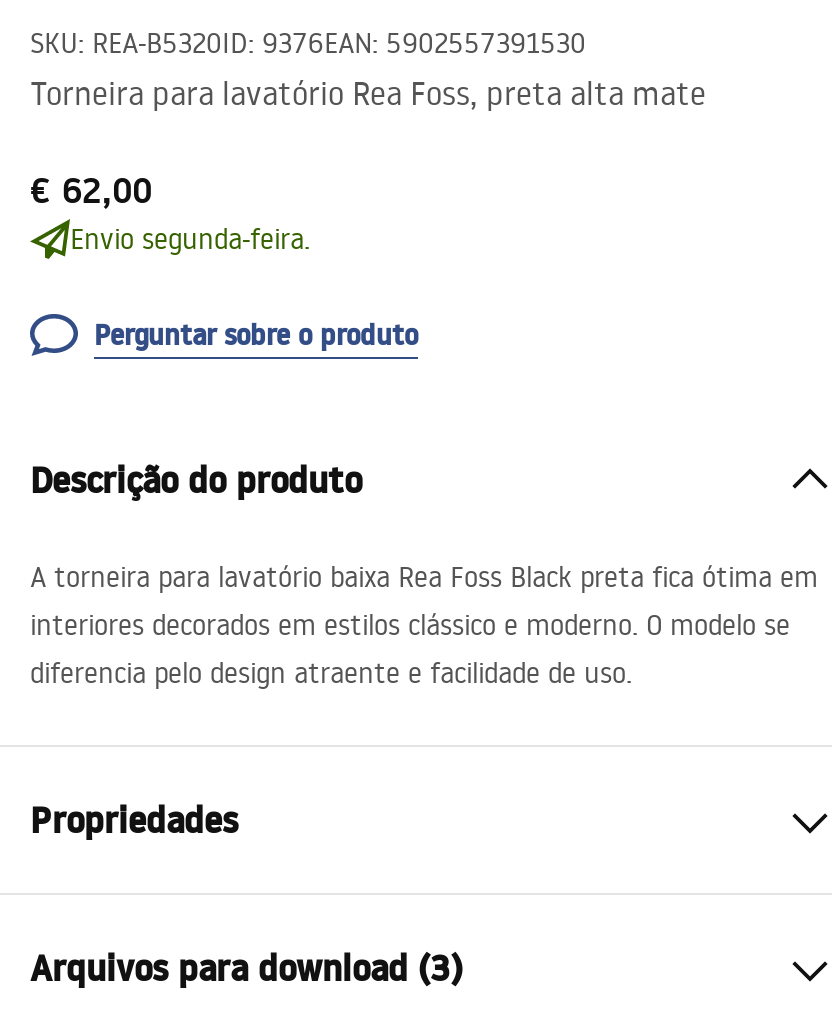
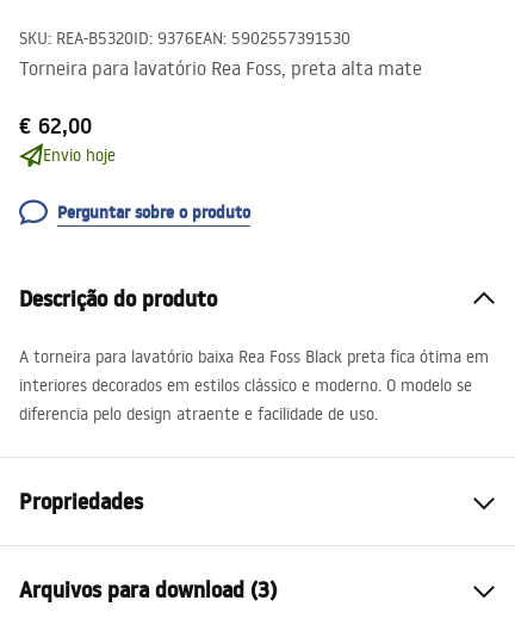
- Envio segunda-feira.
+ Envio hoje
